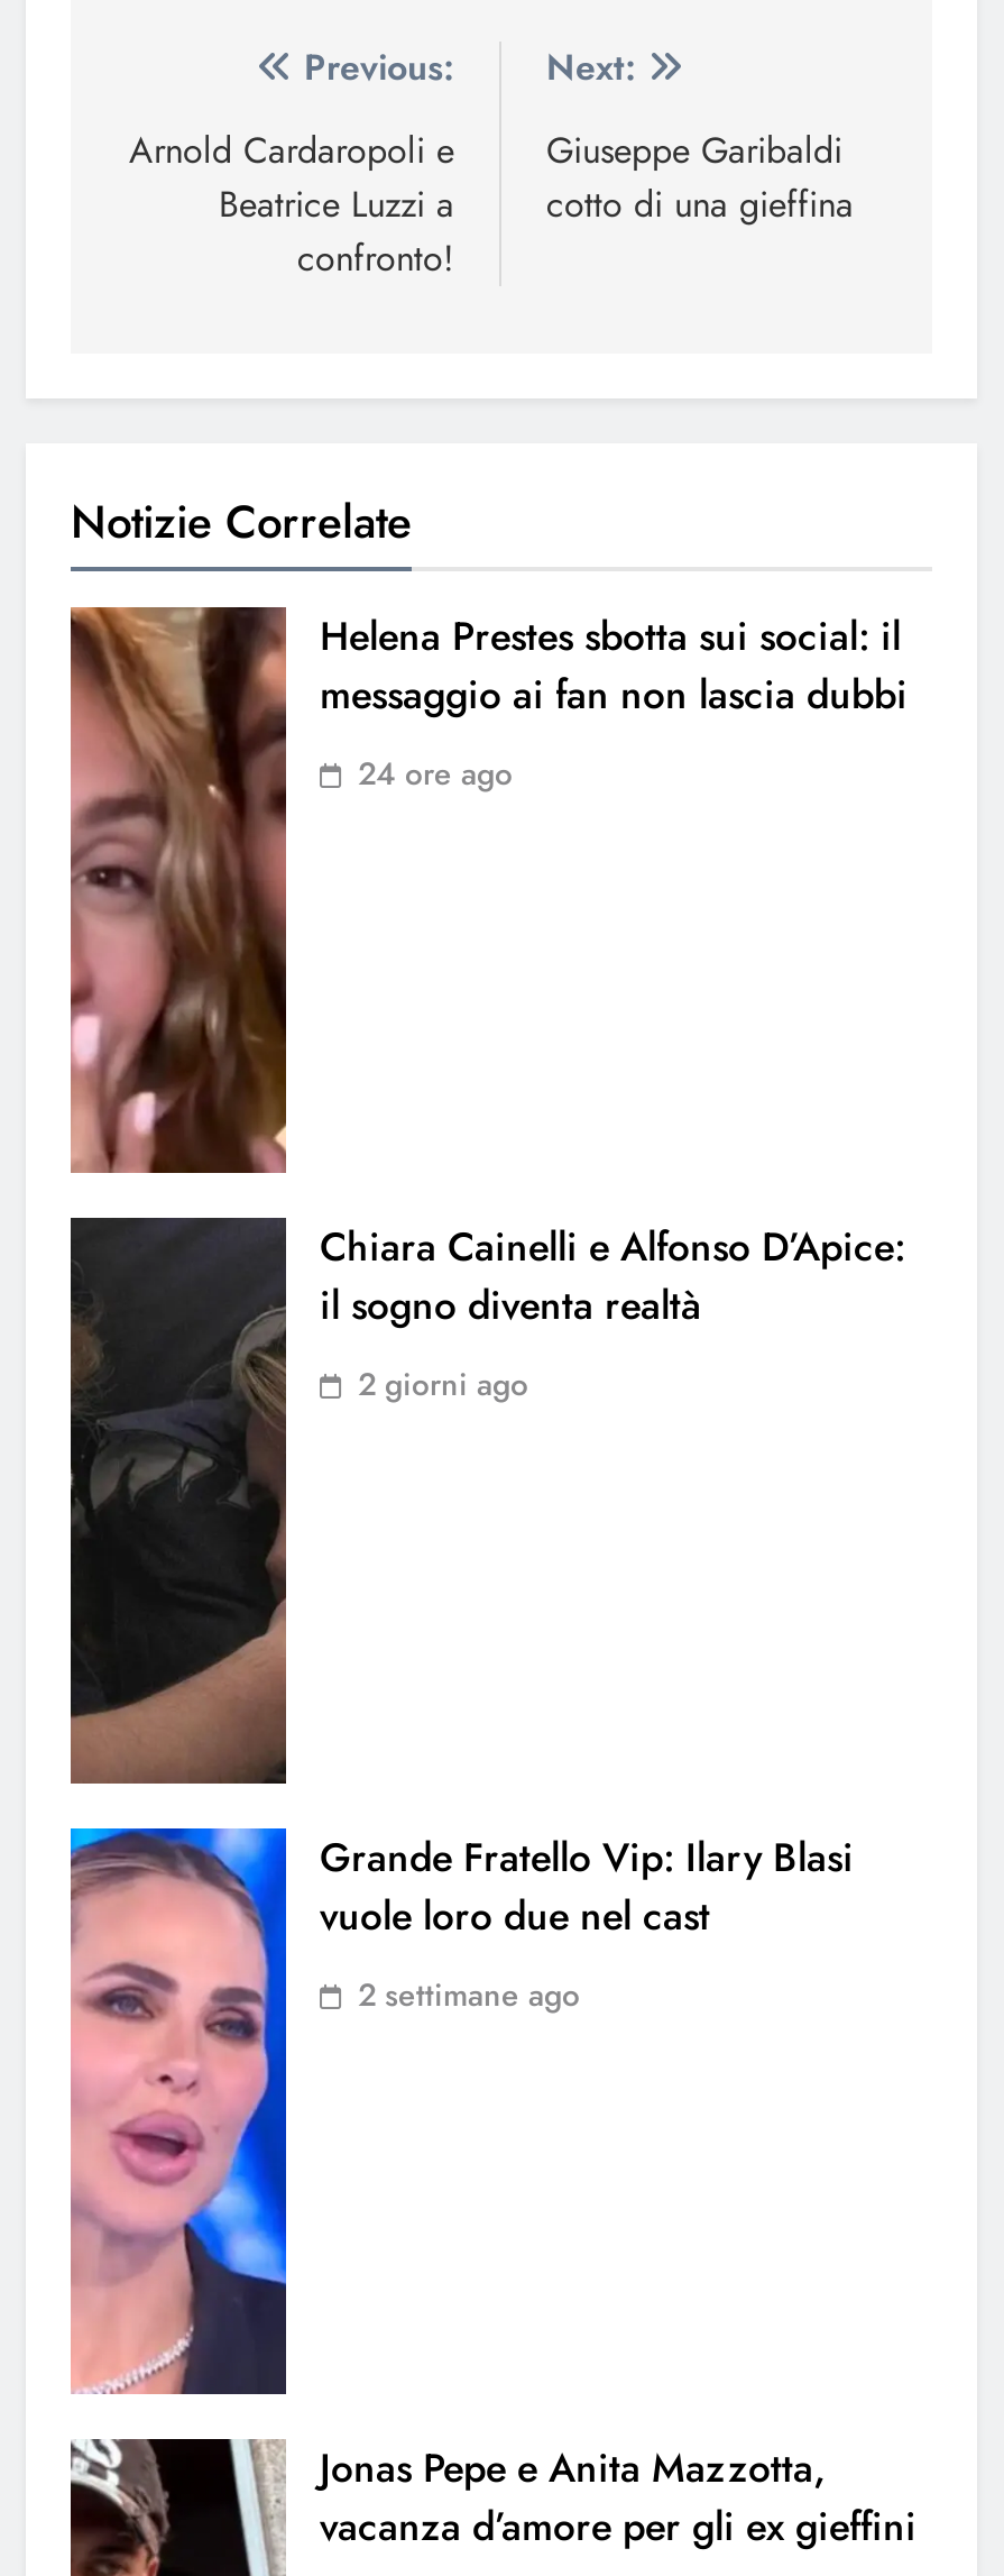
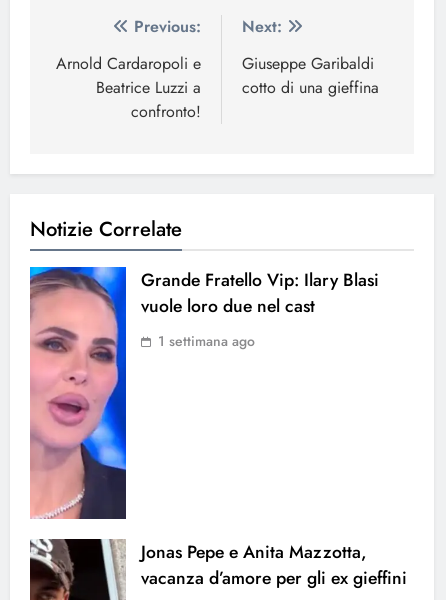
- [image]
- Helena Prestes sbotta sui social: il
- messaggio ai fan non lascia dubbi
- 24 ore ago

- [image]
- Chiara Cainelli e Alfonso D’Apice:
- il sogno diventa realtà
- 2 giorni ago

- 2 settimane ago
+ 1 settimana ago
